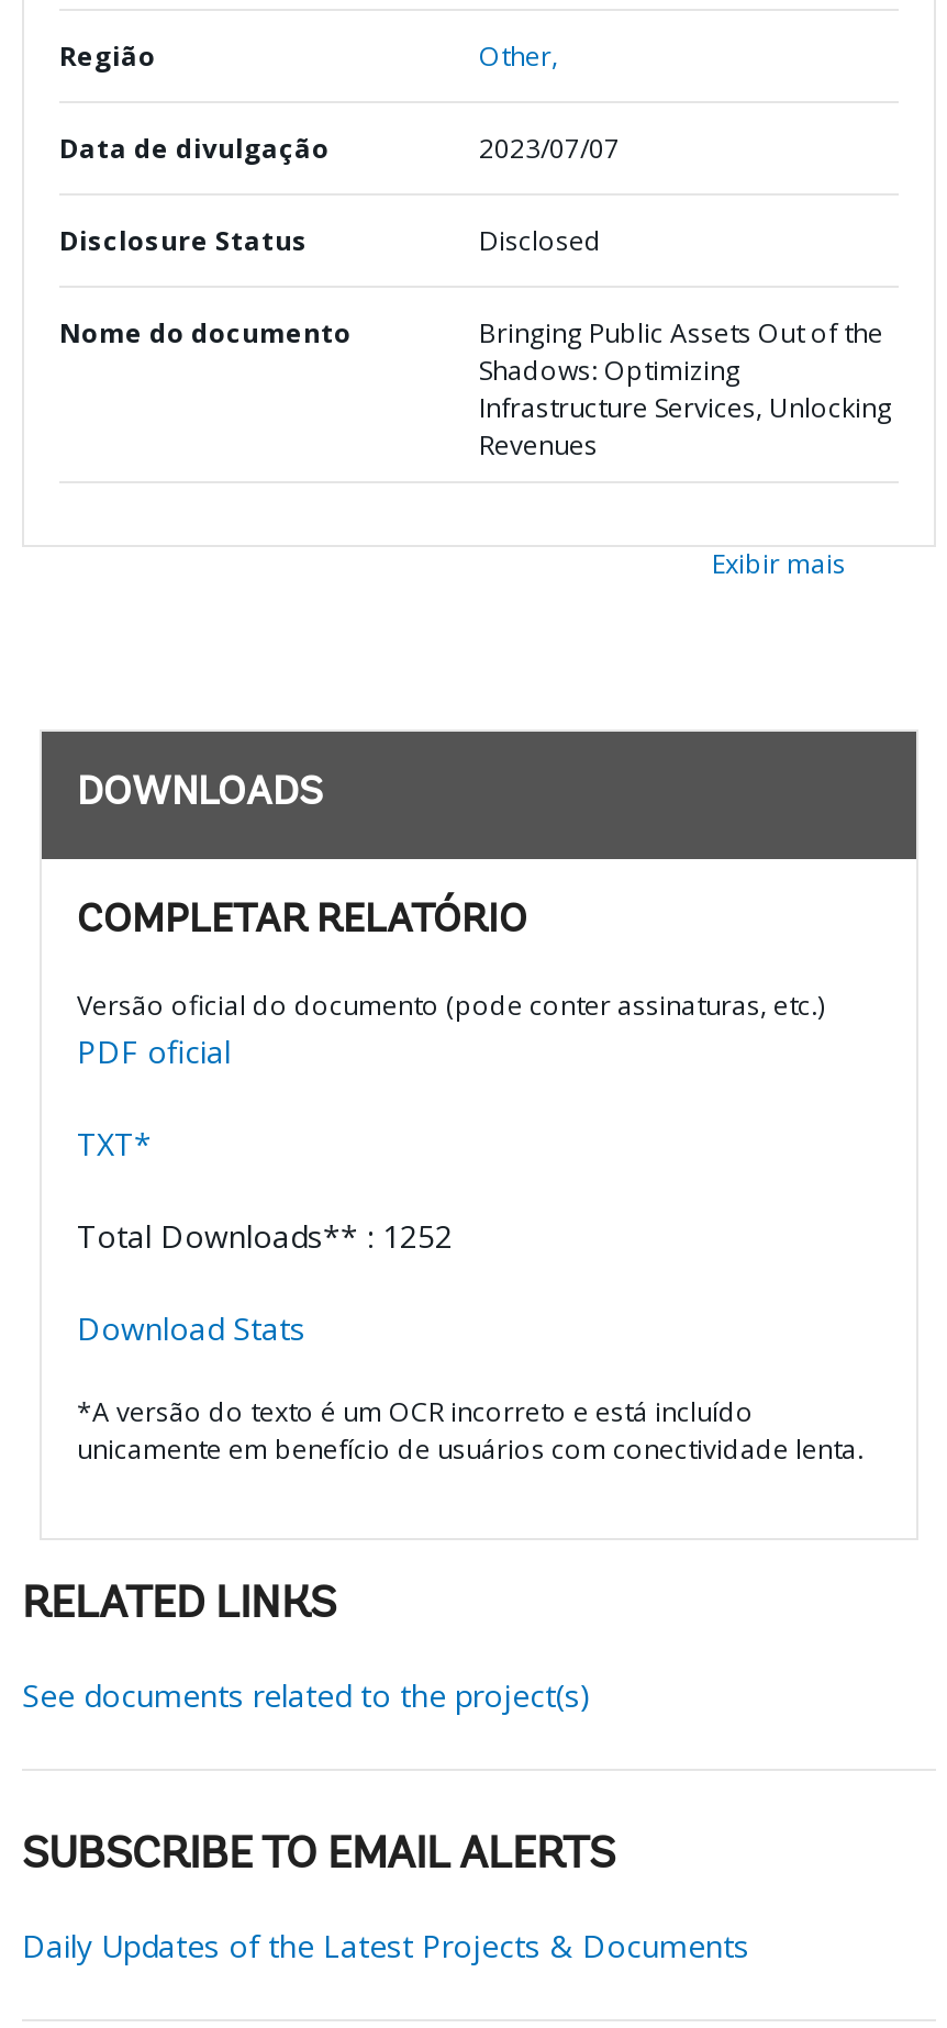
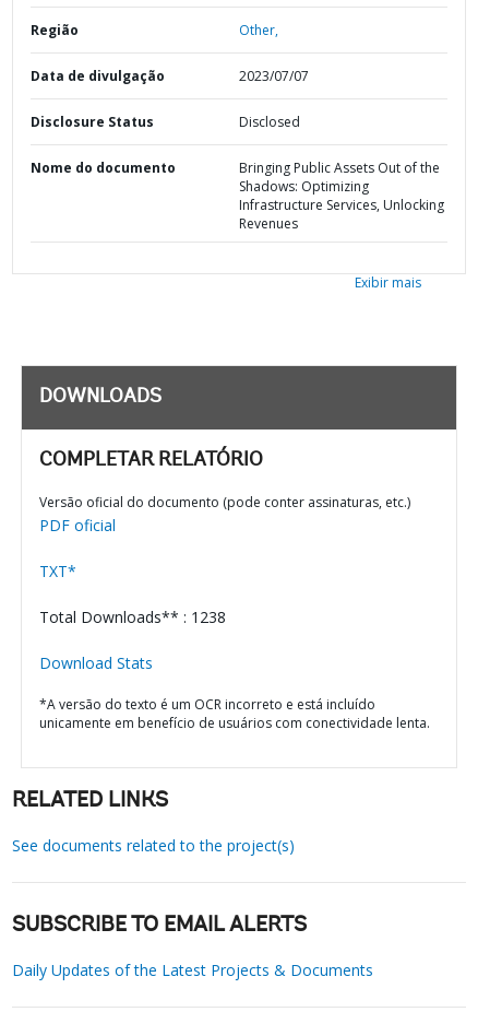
- Total Downloads** : 1252
+ Total Downloads** : 1238
